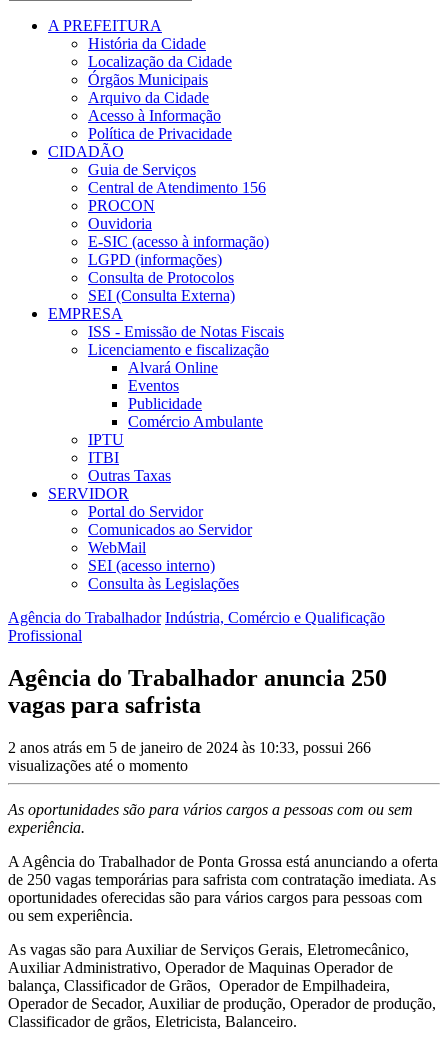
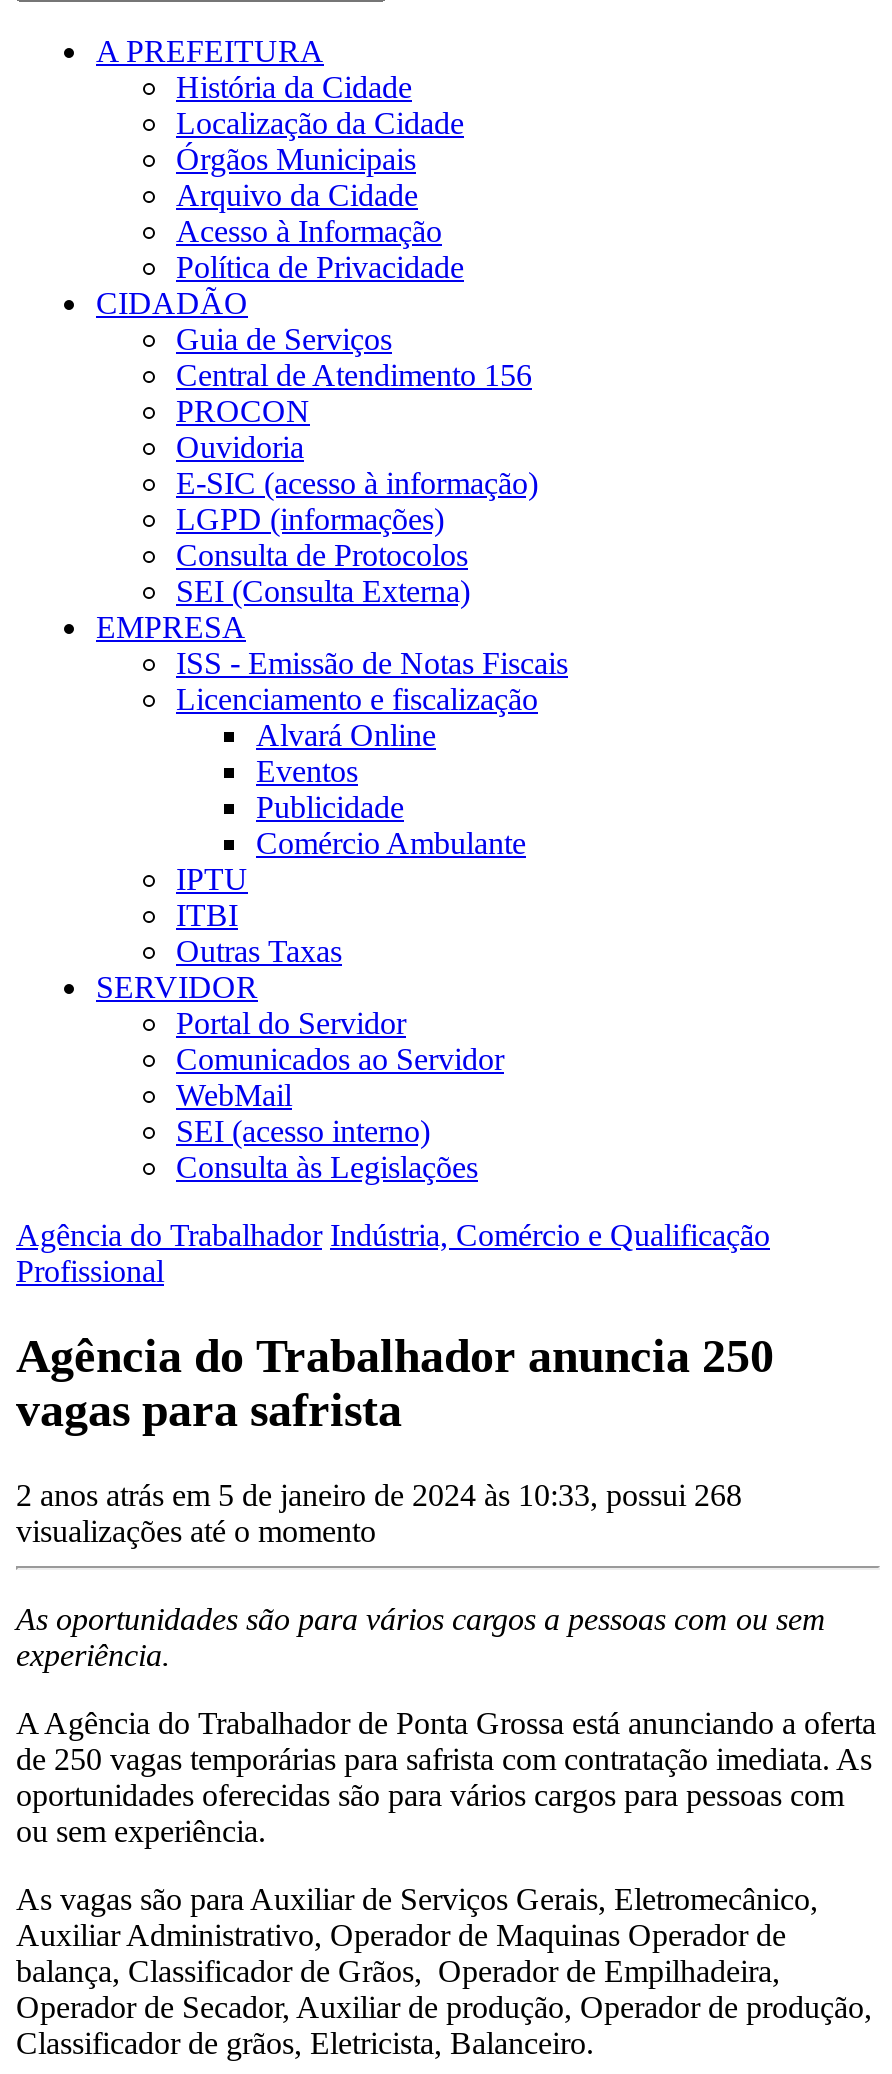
- 2 anos atrás em 5 de janeiro de 2024 às 10:33, possui 266
+ 2 anos atrás em 5 de janeiro de 2024 às 10:33, possui 268
